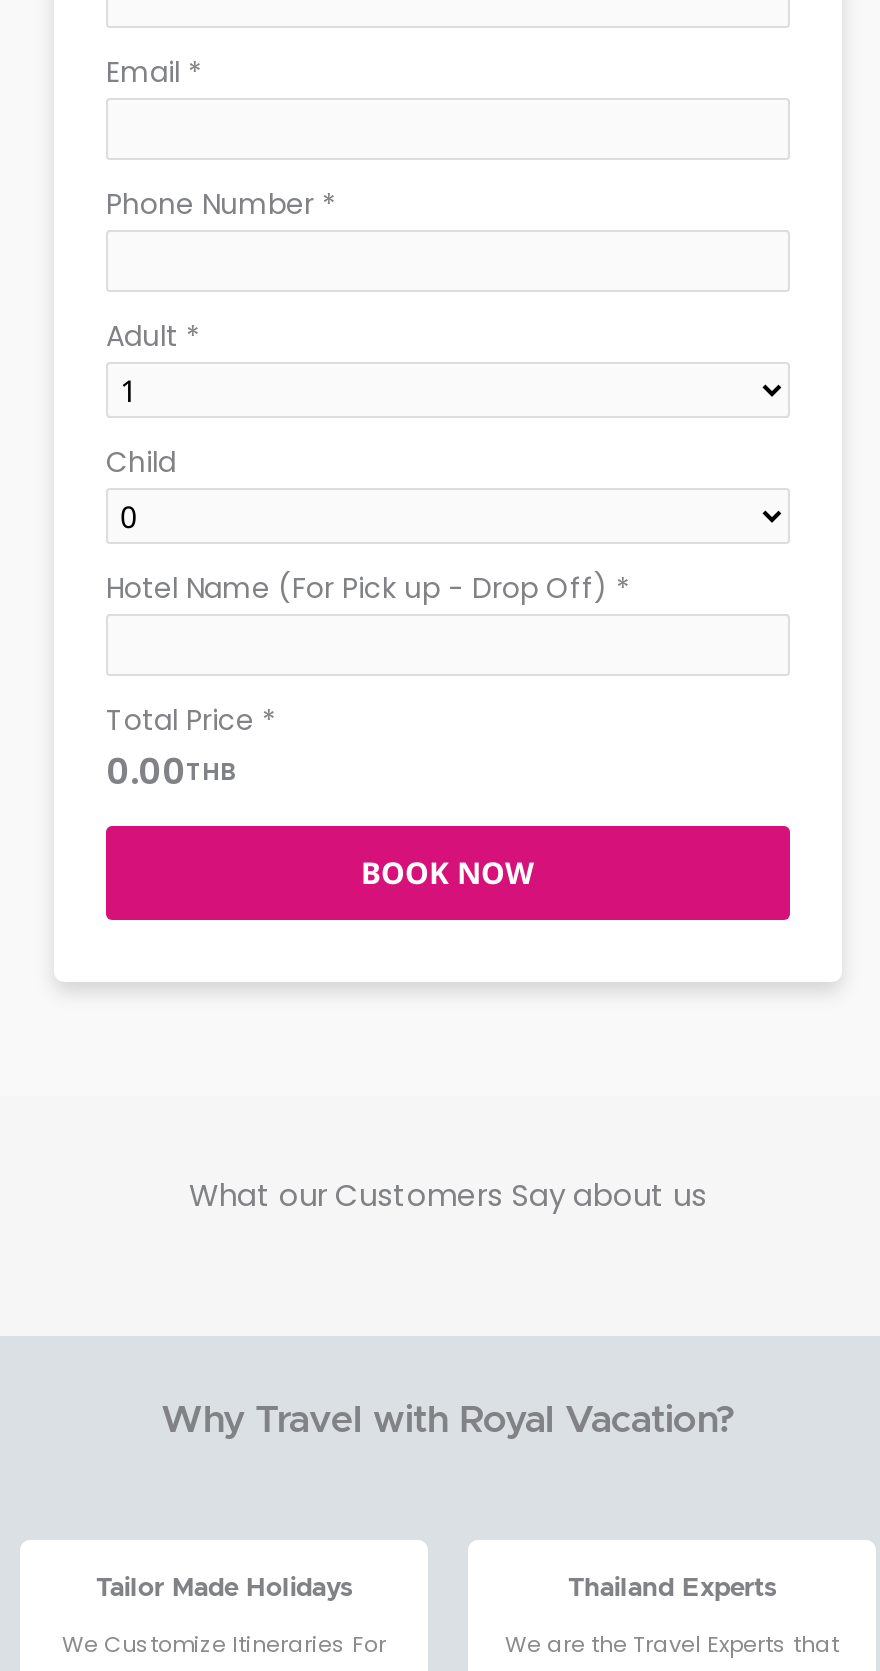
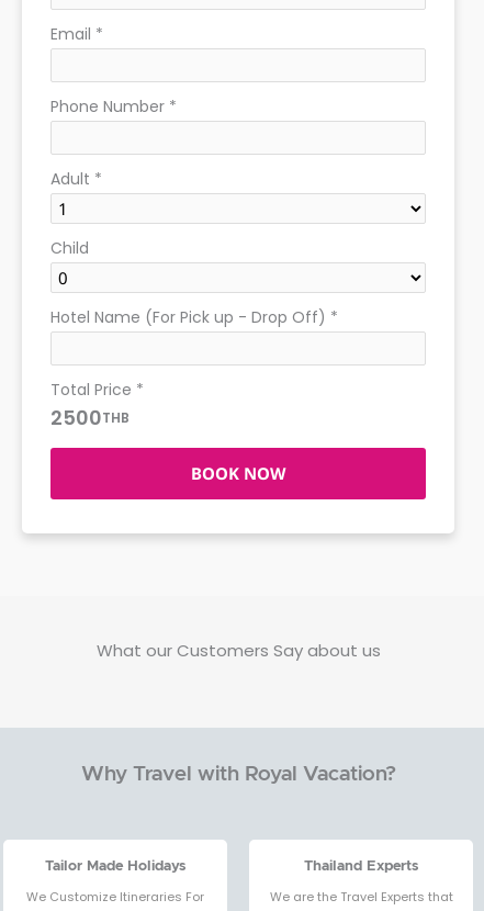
- 0.00THB
+ 2500THB
